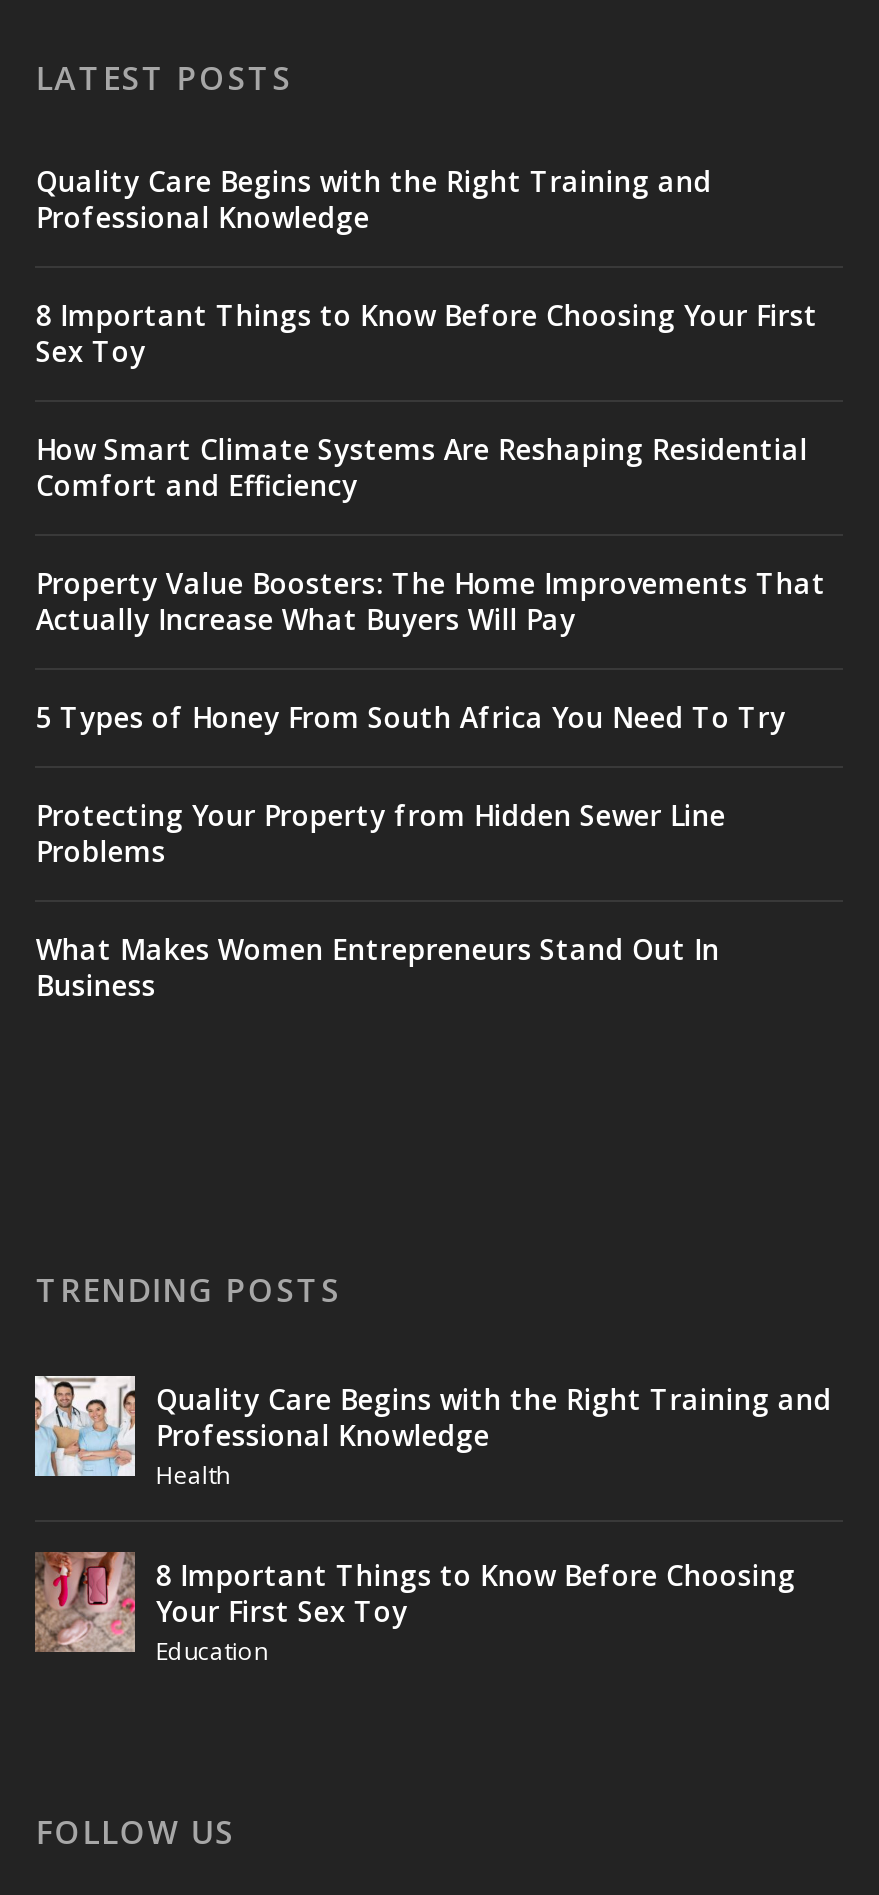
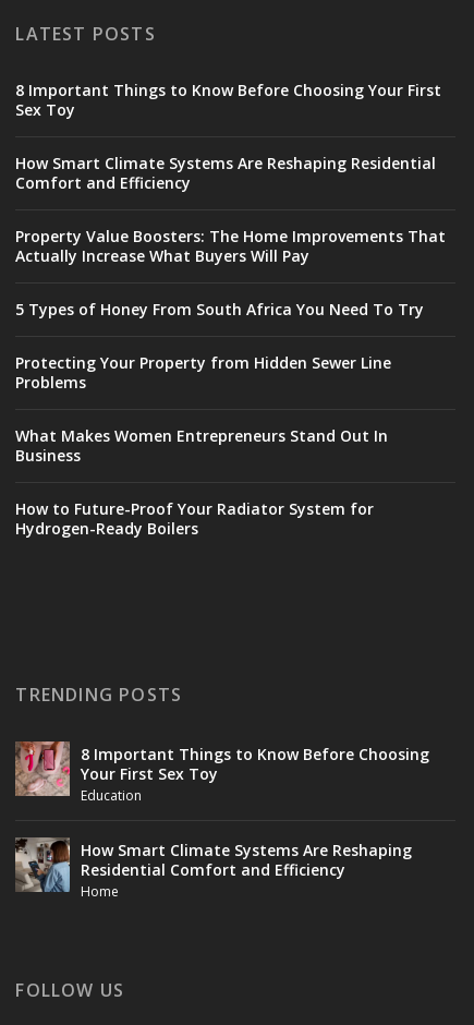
- Quality Care Begins with the Right Training and
- Professional Knowledge

moved up: 8 Important Things to Know Before Choosing Your First | Sex Toy | How Smart Climate Systems Are Reshaping Residential | ... | What Makes Women Entrepreneurs Stand Out In | Business

+ How to Future-Proof Your Radiator System for
+ Hydrogen-Ready Boilers

- [image]
- Quality Care Begins with the Right Training and
- Professional Knowledge
- Health

moved up: [image] | 8 Important Things to Know Before Choosing | Your First Sex Toy | Education

+ [image]
+ How Smart Climate Systems Are Reshaping
+ Residential Comfort and Efficiency
+ Home
